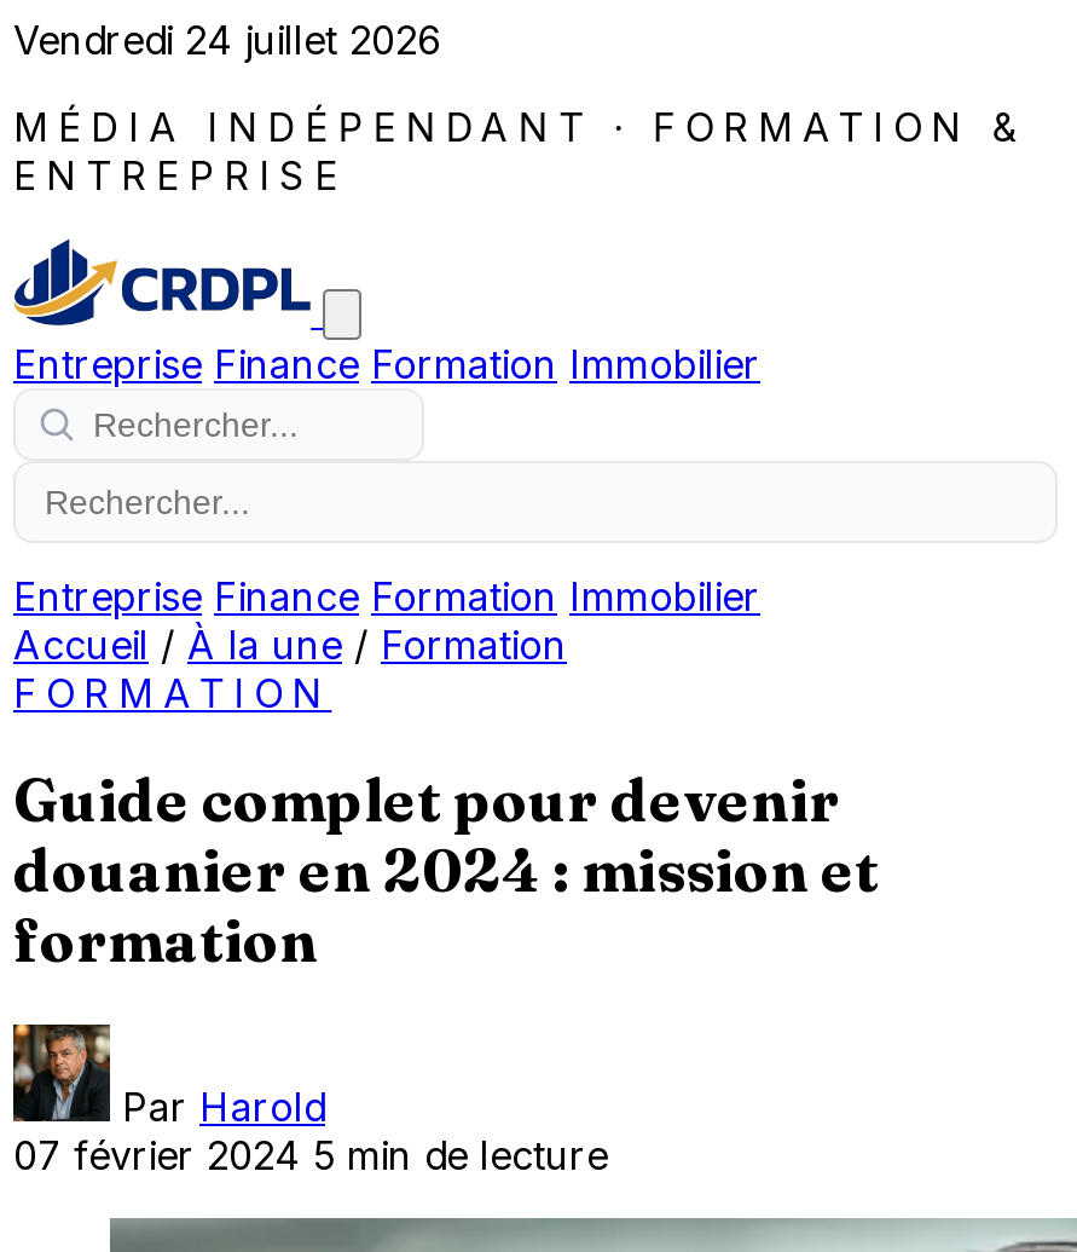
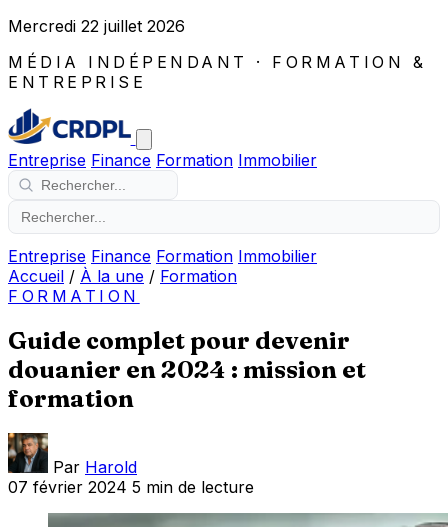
- Vendredi 24 juillet 2026
+ Mercredi 22 juillet 2026
